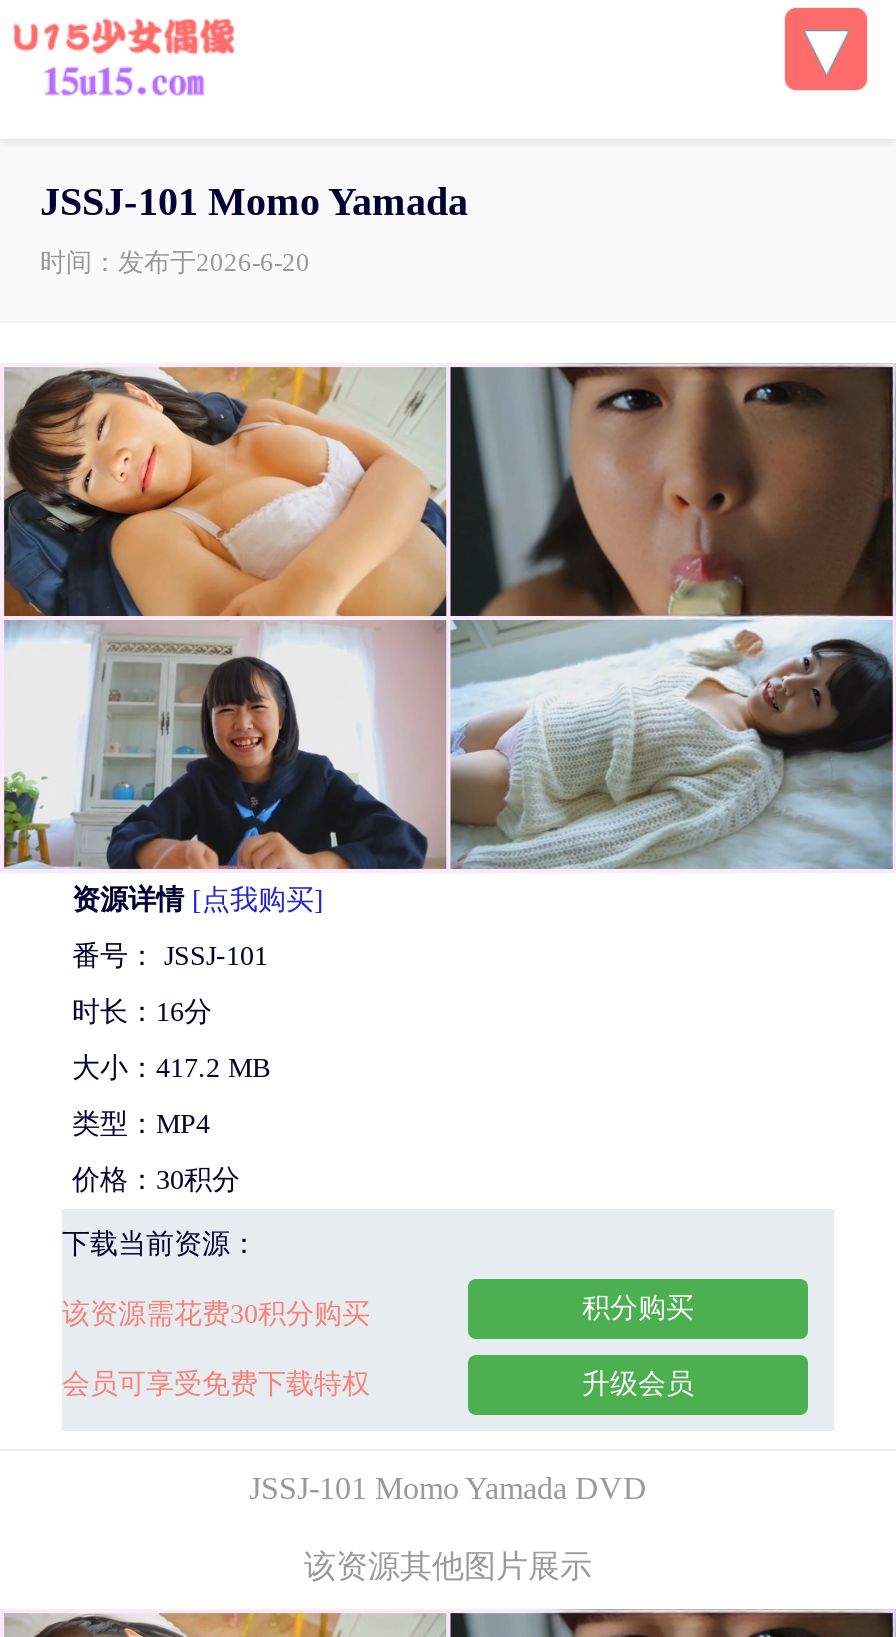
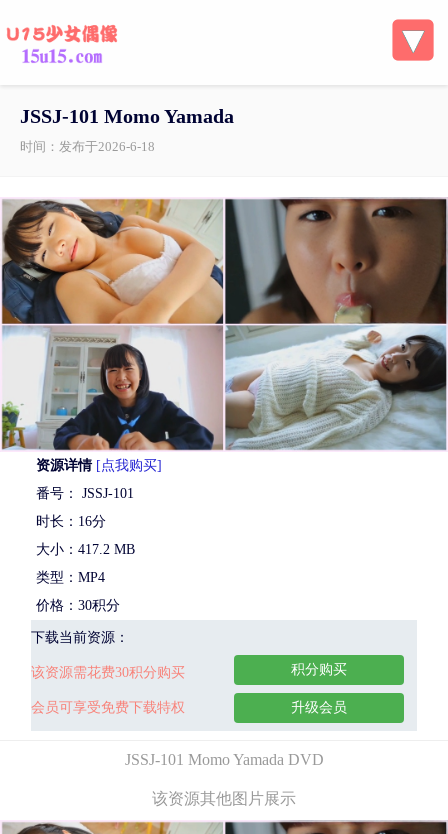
- 时间：发布于2026-6-20
+ 时间：发布于2026-6-18
